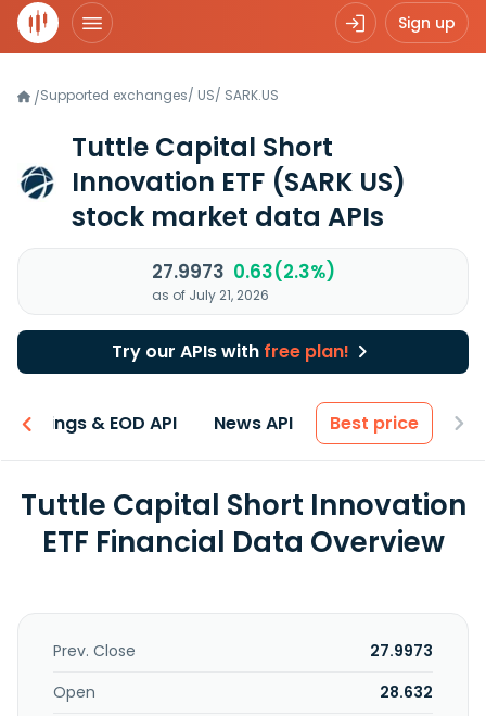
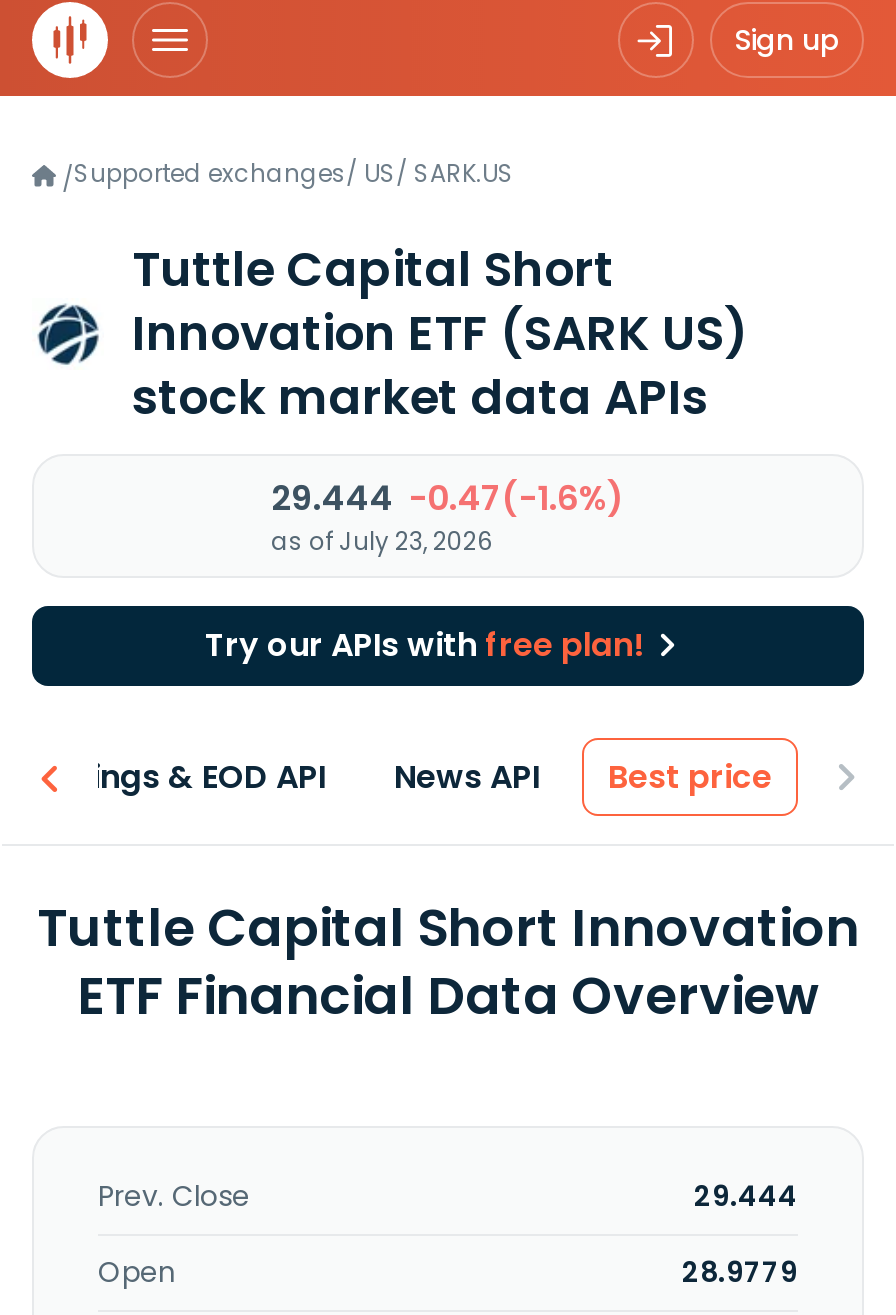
- 27.9973 0.63(2.3%)
+ 29.444 -0.47(-1.6%)

- as of July 21, 2026
+ as of July 23, 2026

- 27.9973
+ 29.444

- 28.632
+ 28.9779
